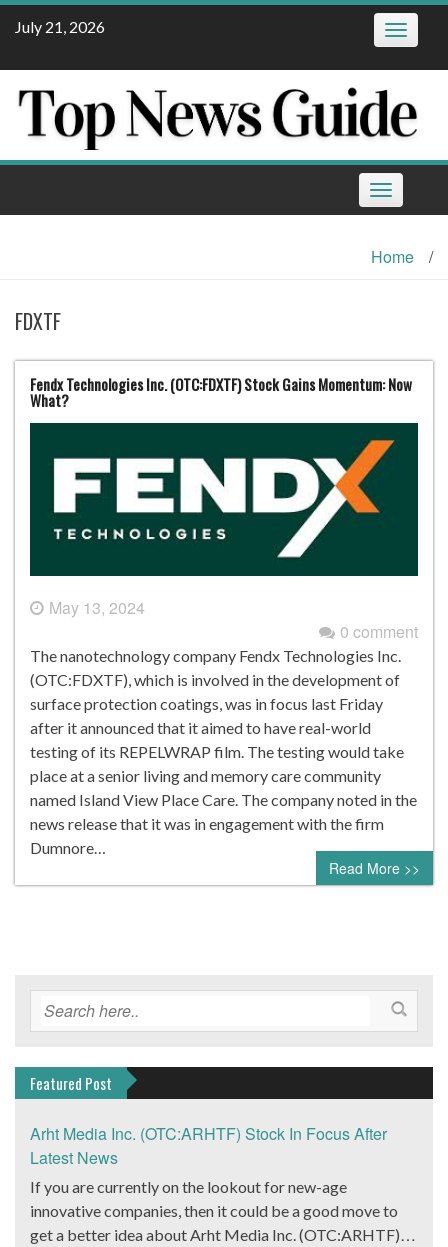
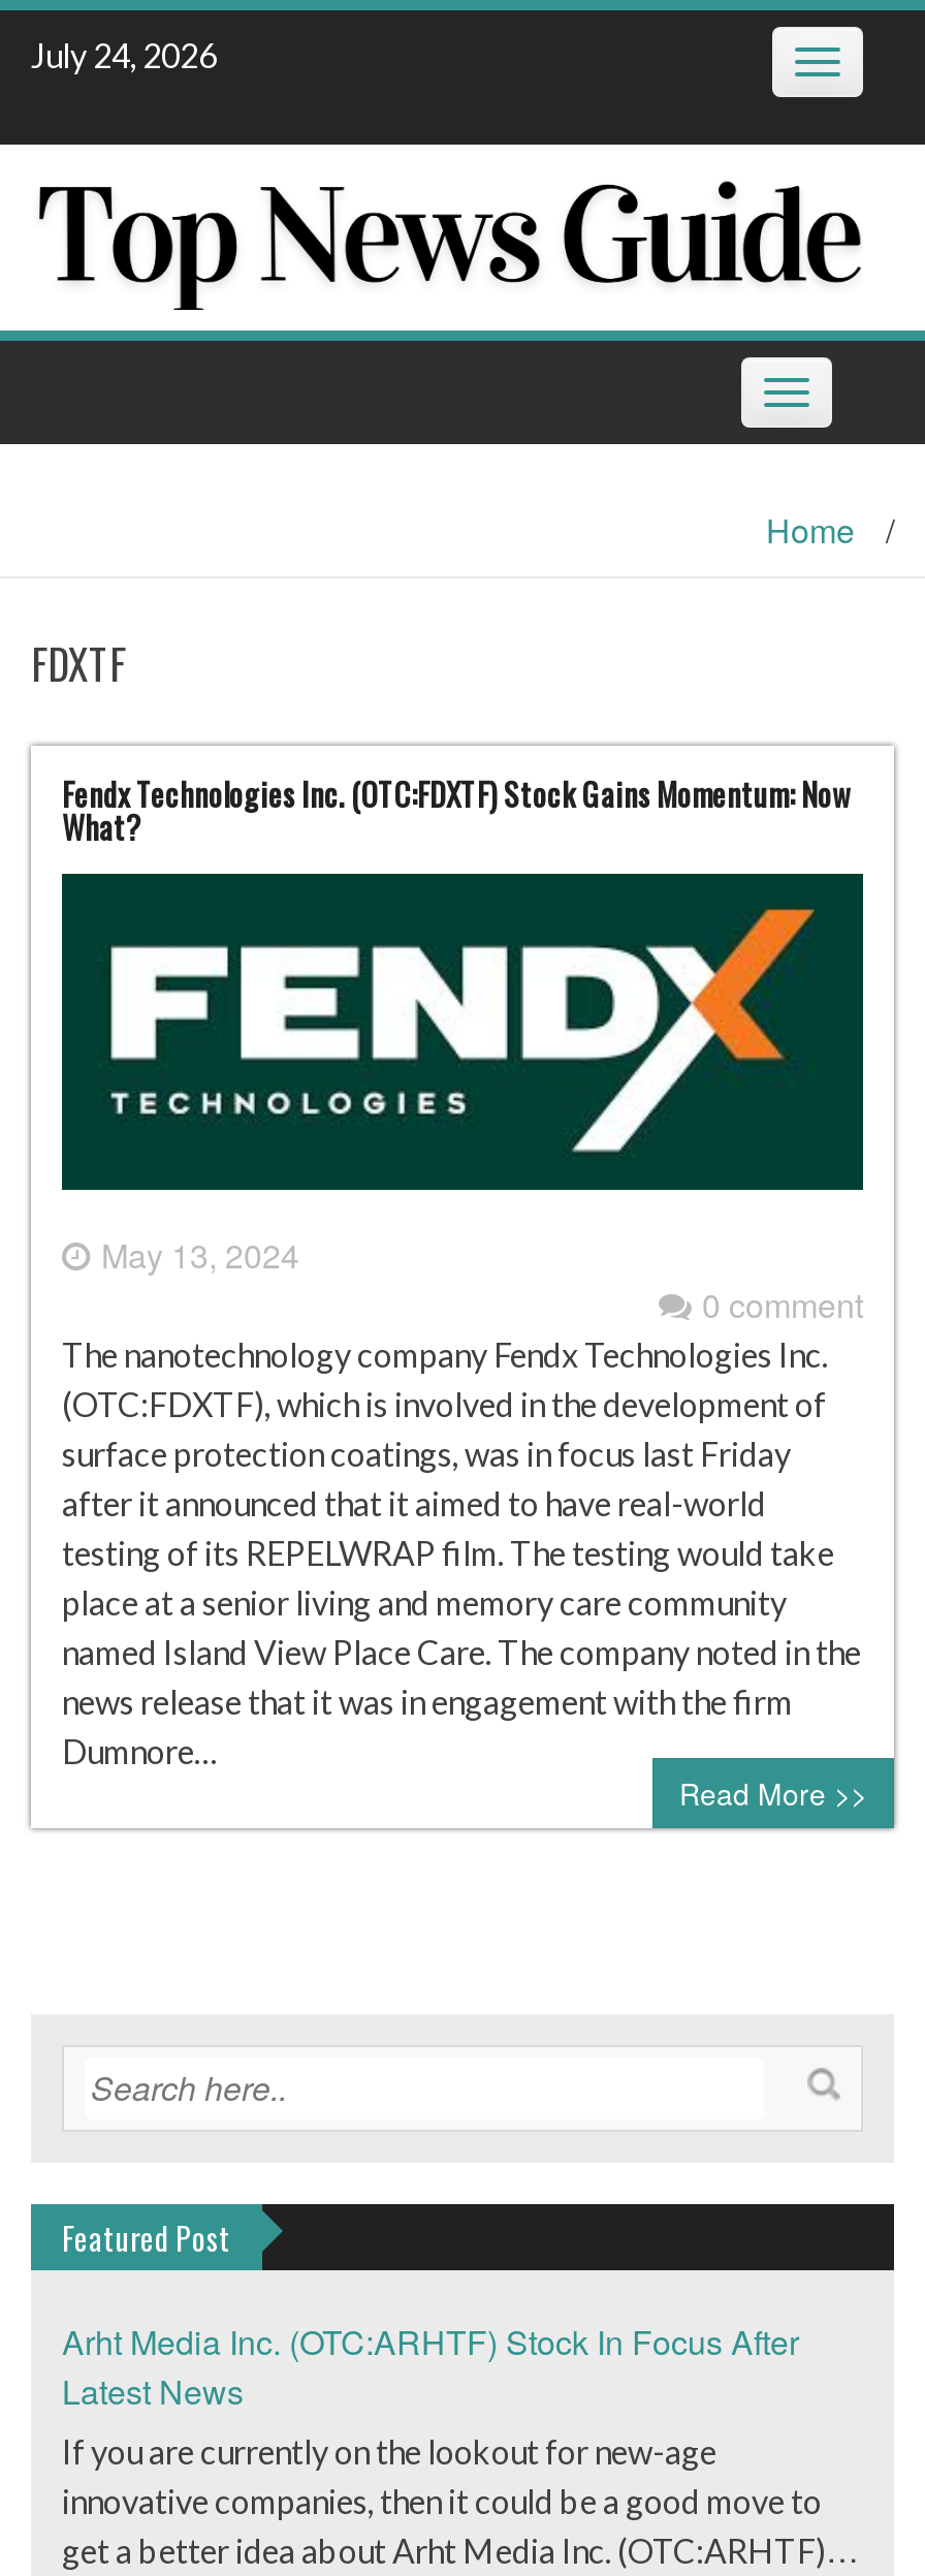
- July 21, 2026
+ July 24, 2026
